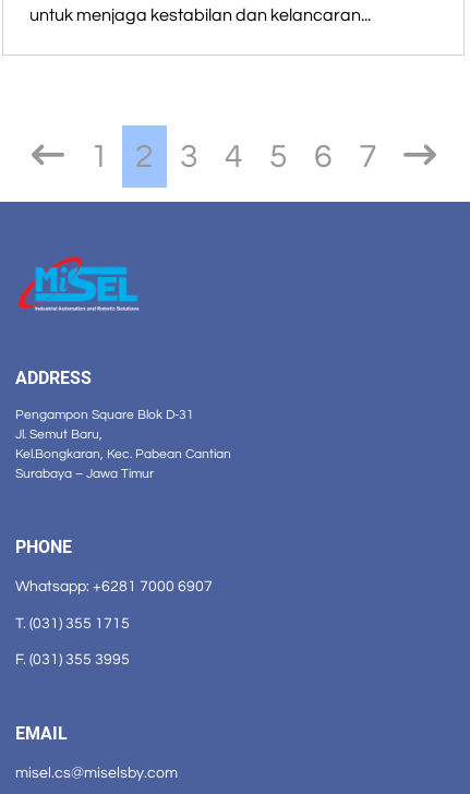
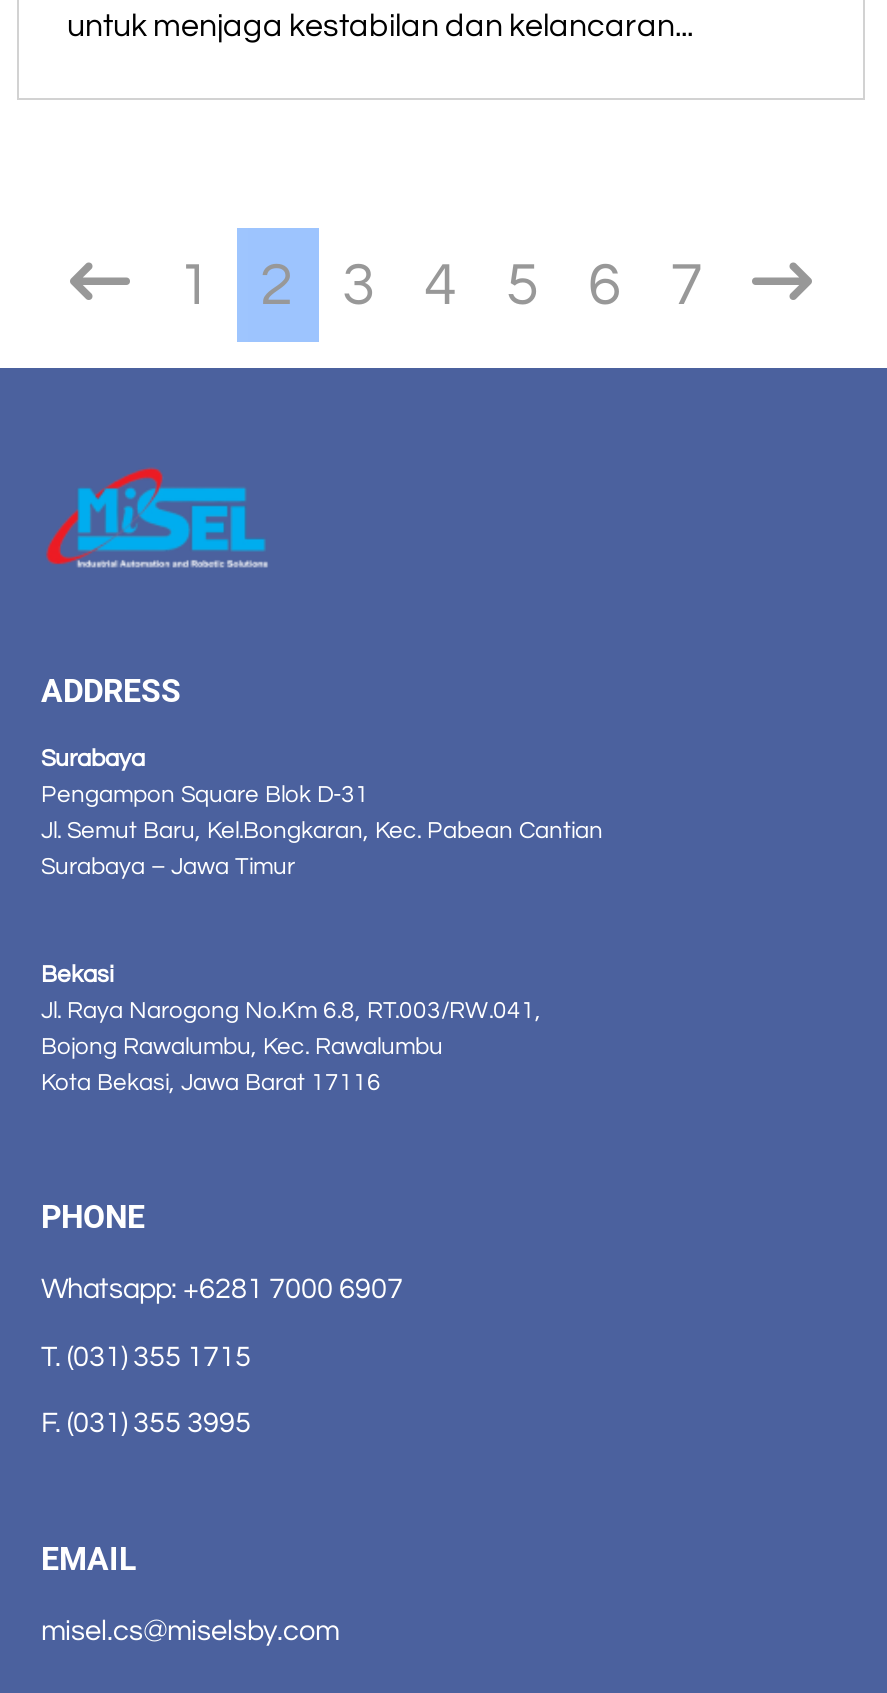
+ Surabaya

+ Bekasi
+ Jl. Raya Narogong No.Km 6.8, RT.003/RW.041,
+ Bojong Rawalumbu, Kec. Rawalumbu
+ Kota Bekasi, Jawa Barat 17116
